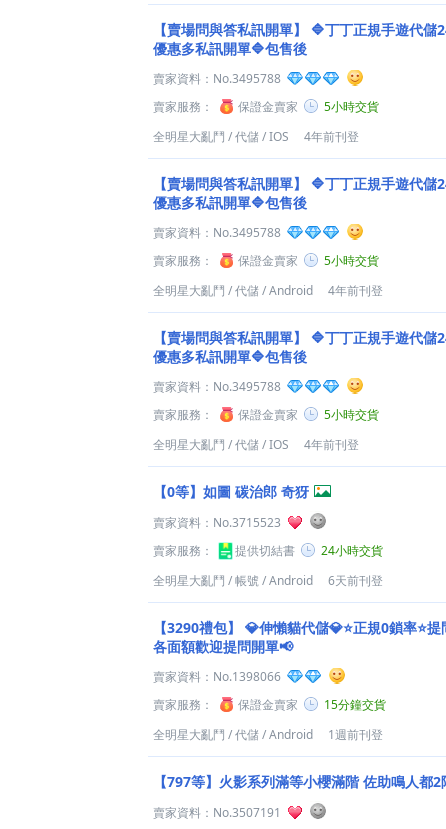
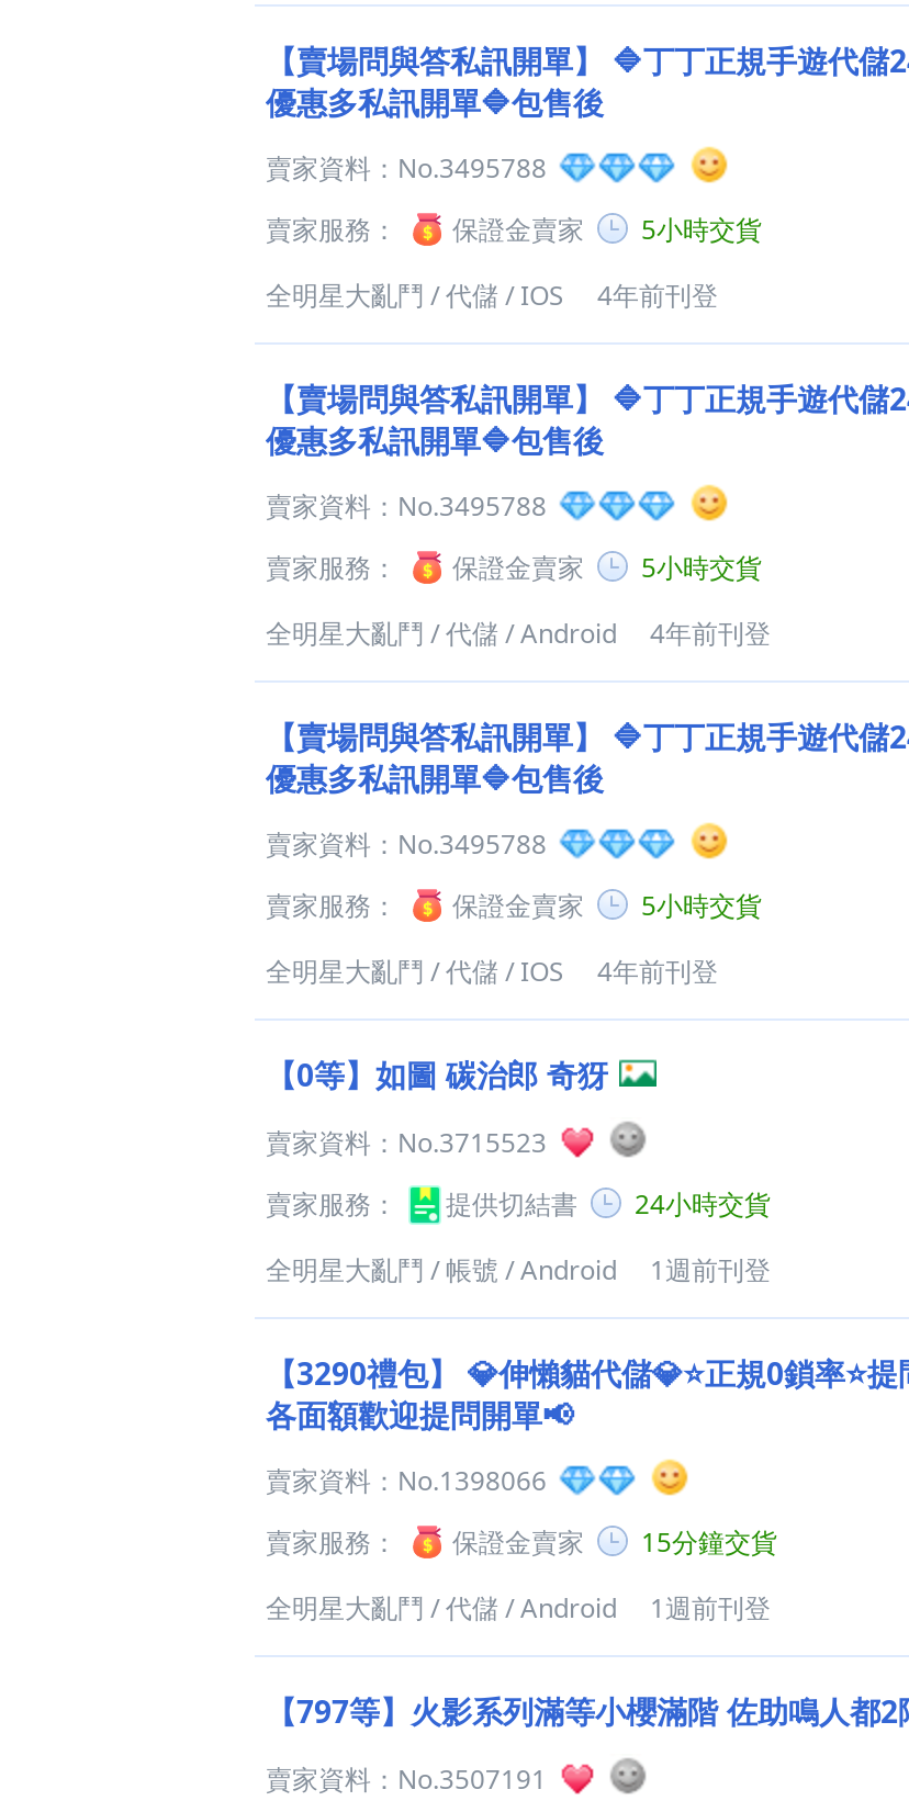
- 全明星大亂鬥/帳號/Android 6天前刊登
+ 全明星大亂鬥/帳號/Android 1週前刊登
